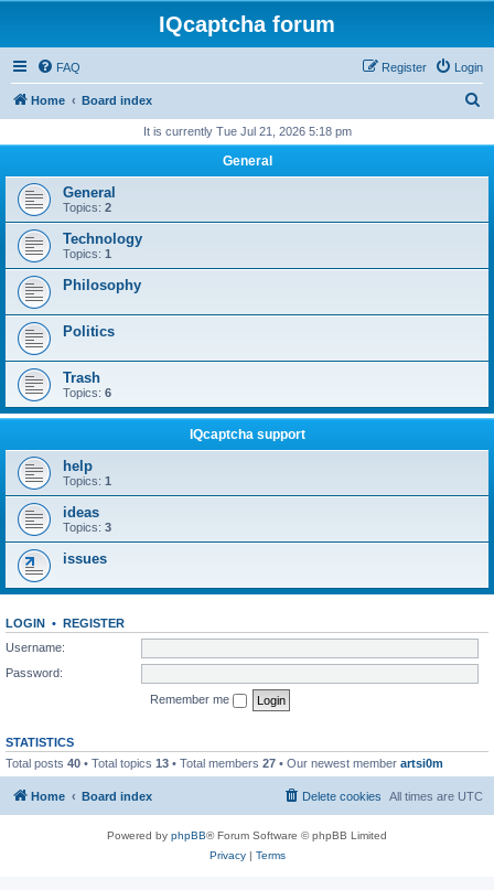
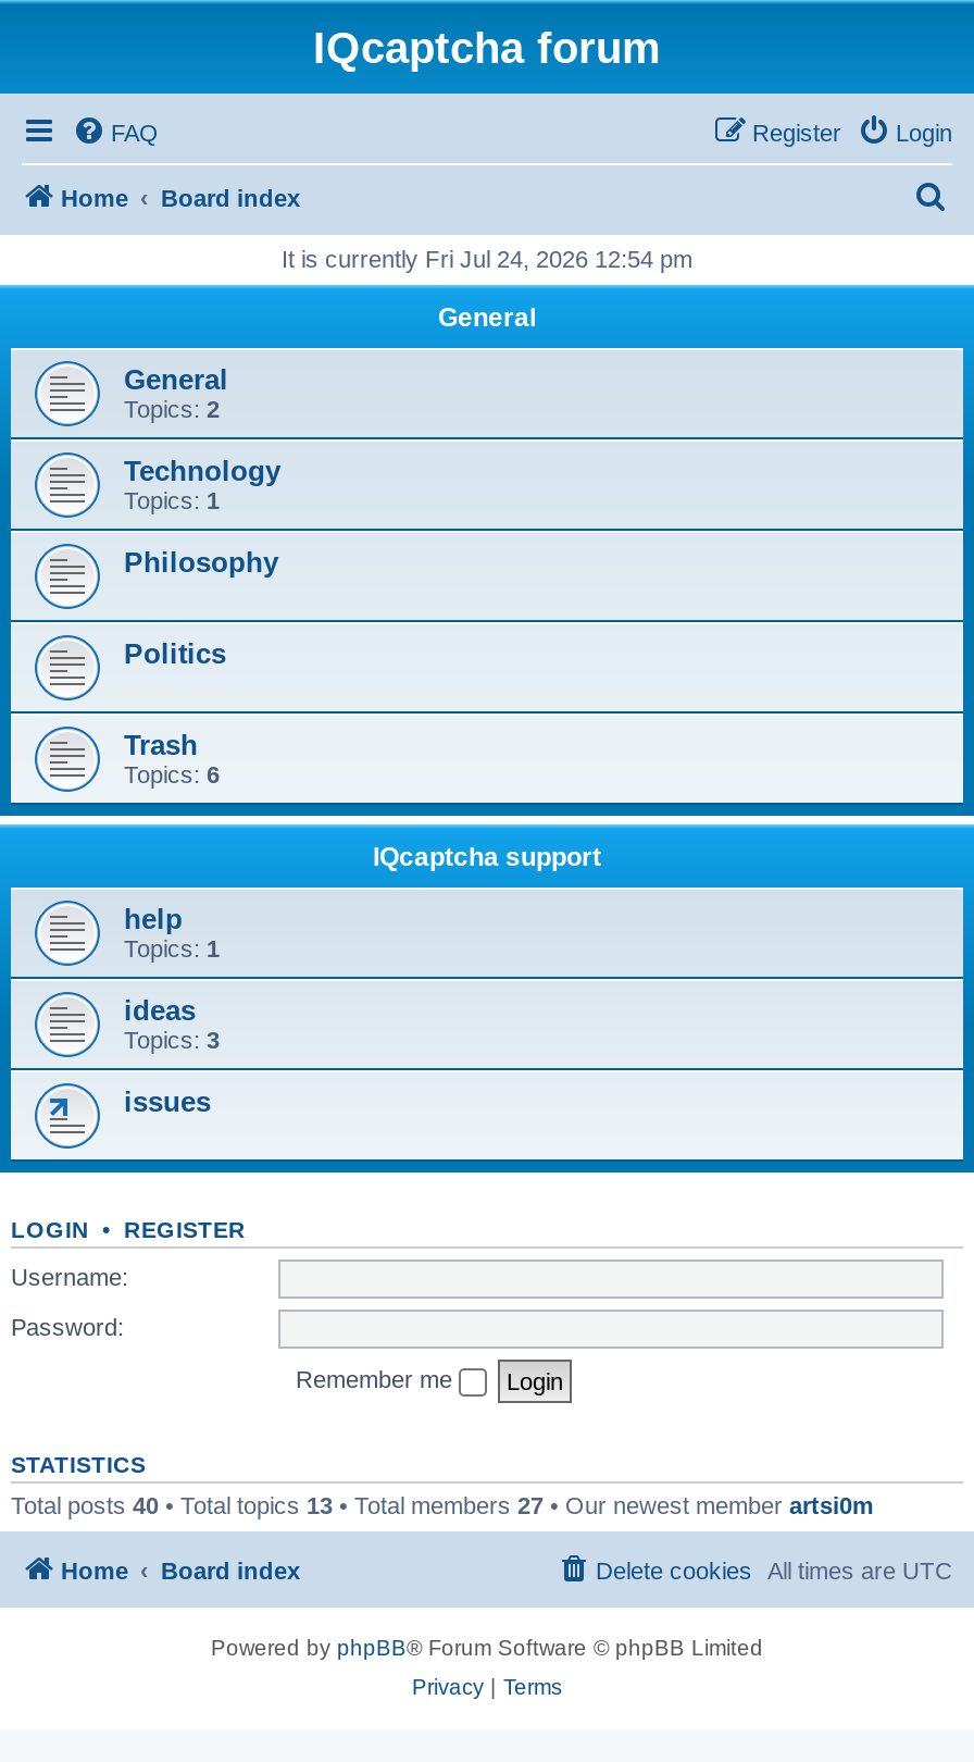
- It is currently Tue Jul 21, 2026 5:18 pm
+ It is currently Fri Jul 24, 2026 12:54 pm
